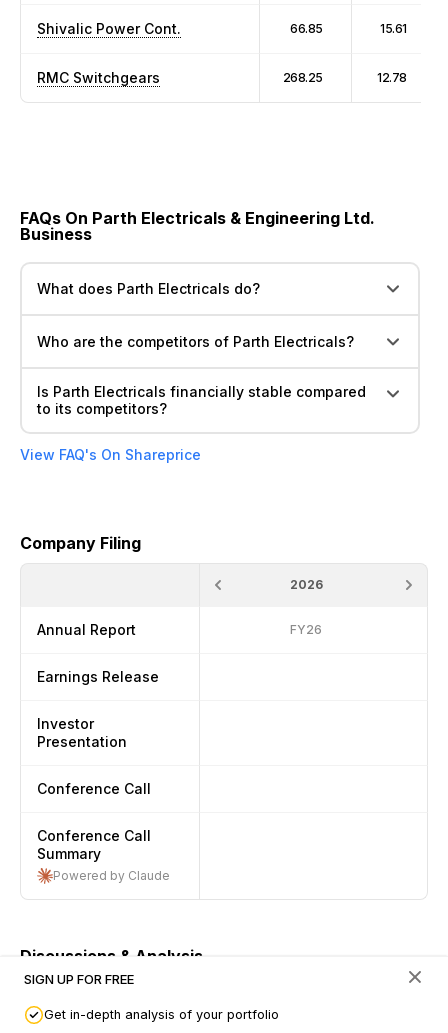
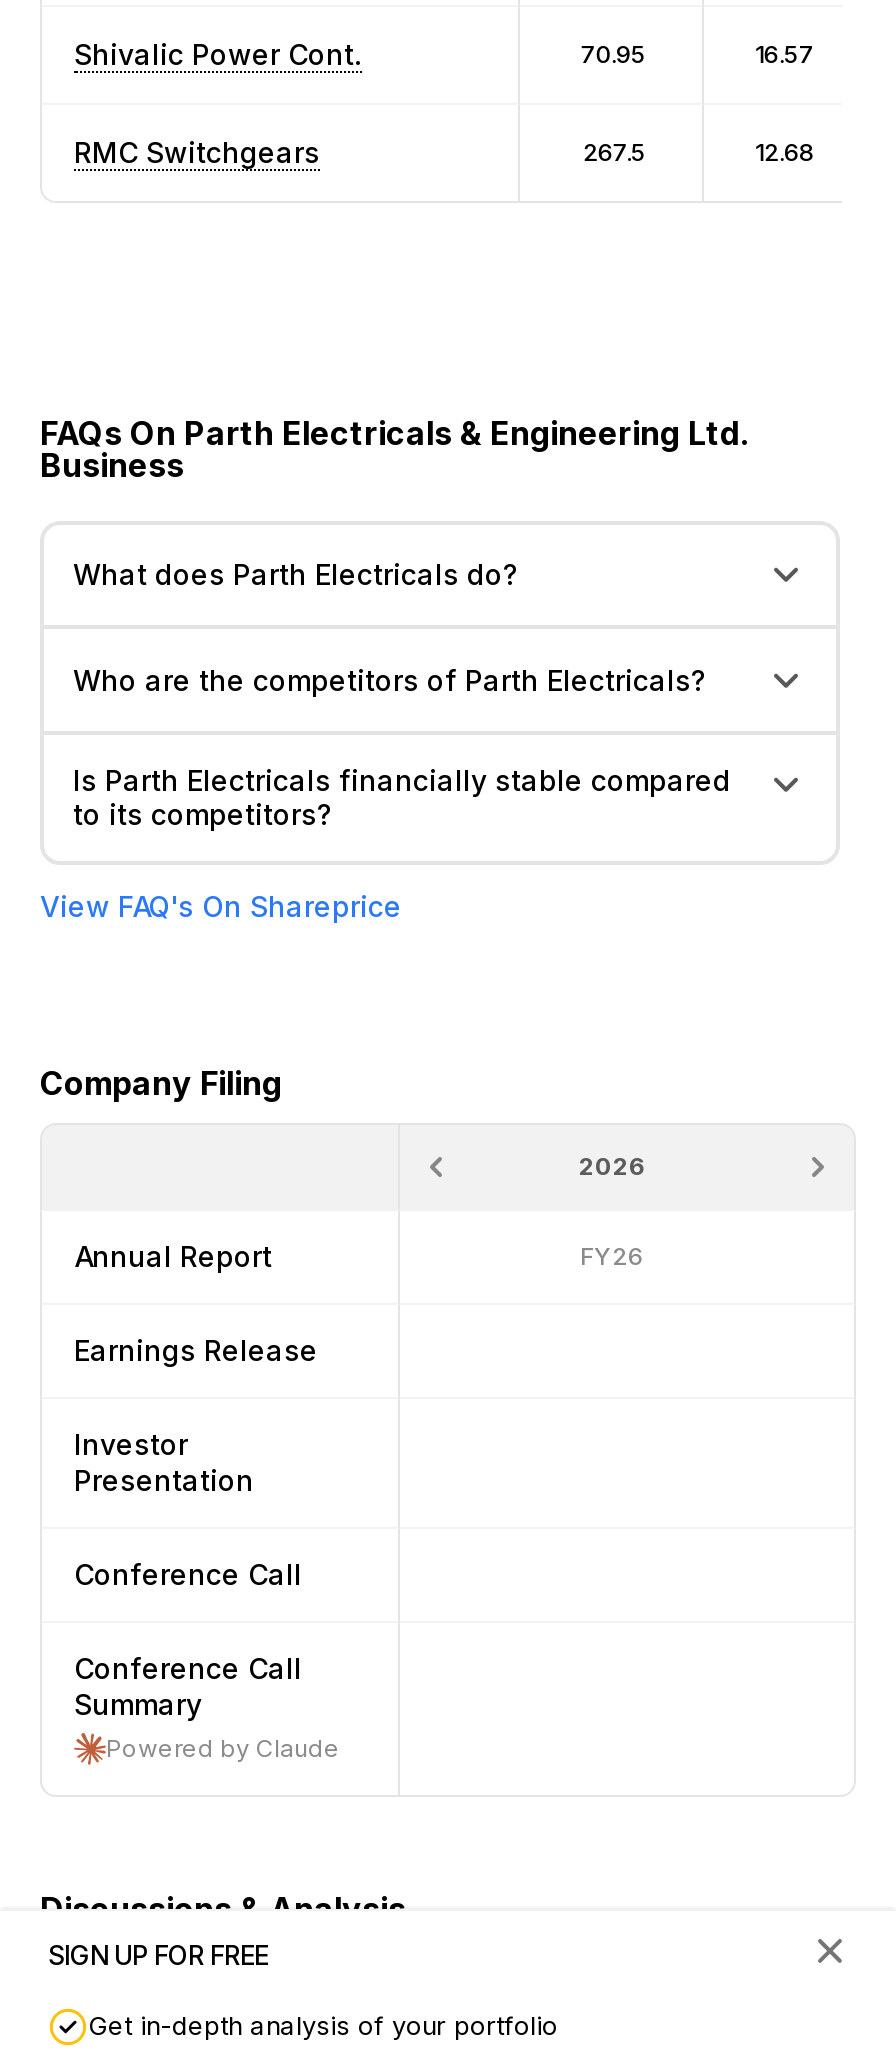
- 66.85
+ 70.95

- 15.61
+ 16.57

- 268.25
+ 267.5

- 12.78
+ 12.68
